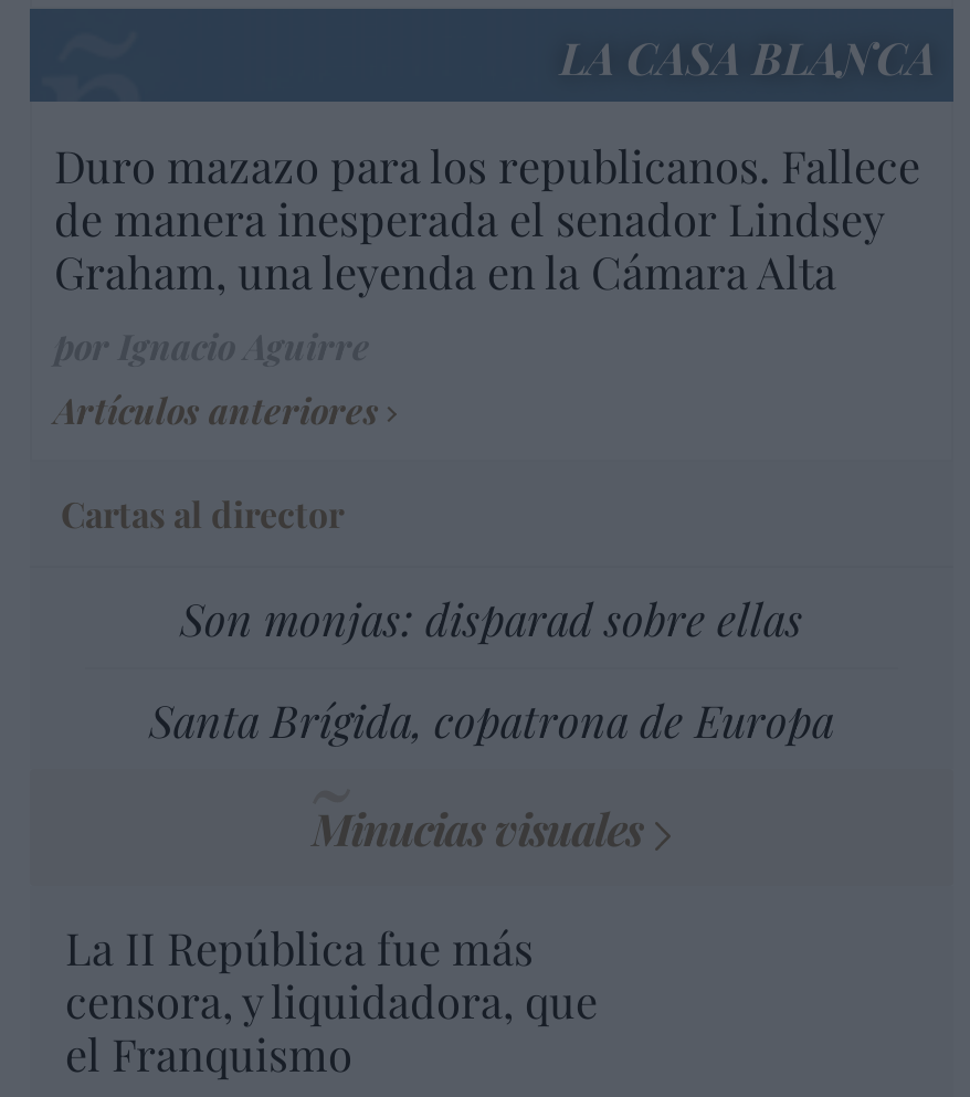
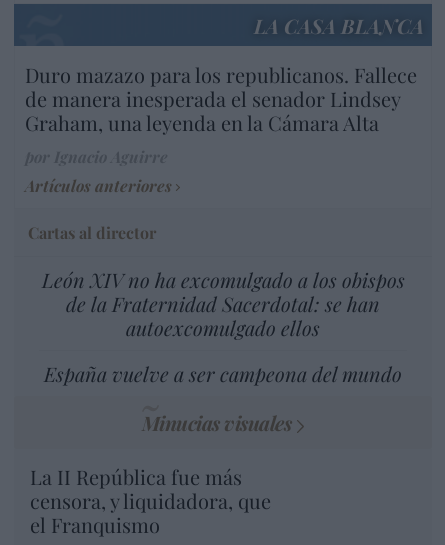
- Son monjas: disparad sobre ellas
+ León XIV no ha excomulgado a los obispos
+ de la Fraternidad Sacerdotal: se han
+ autoexcomulgado ellos

- Santa Brígida, copatrona de Europa
+ España vuelve a ser campeona del mundo
